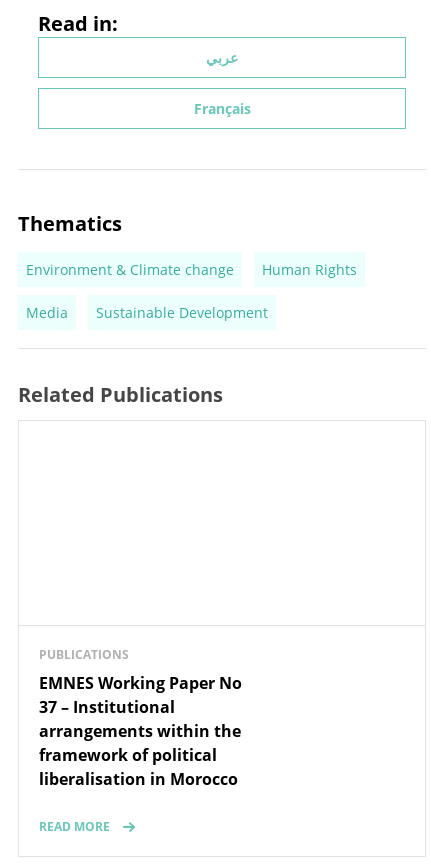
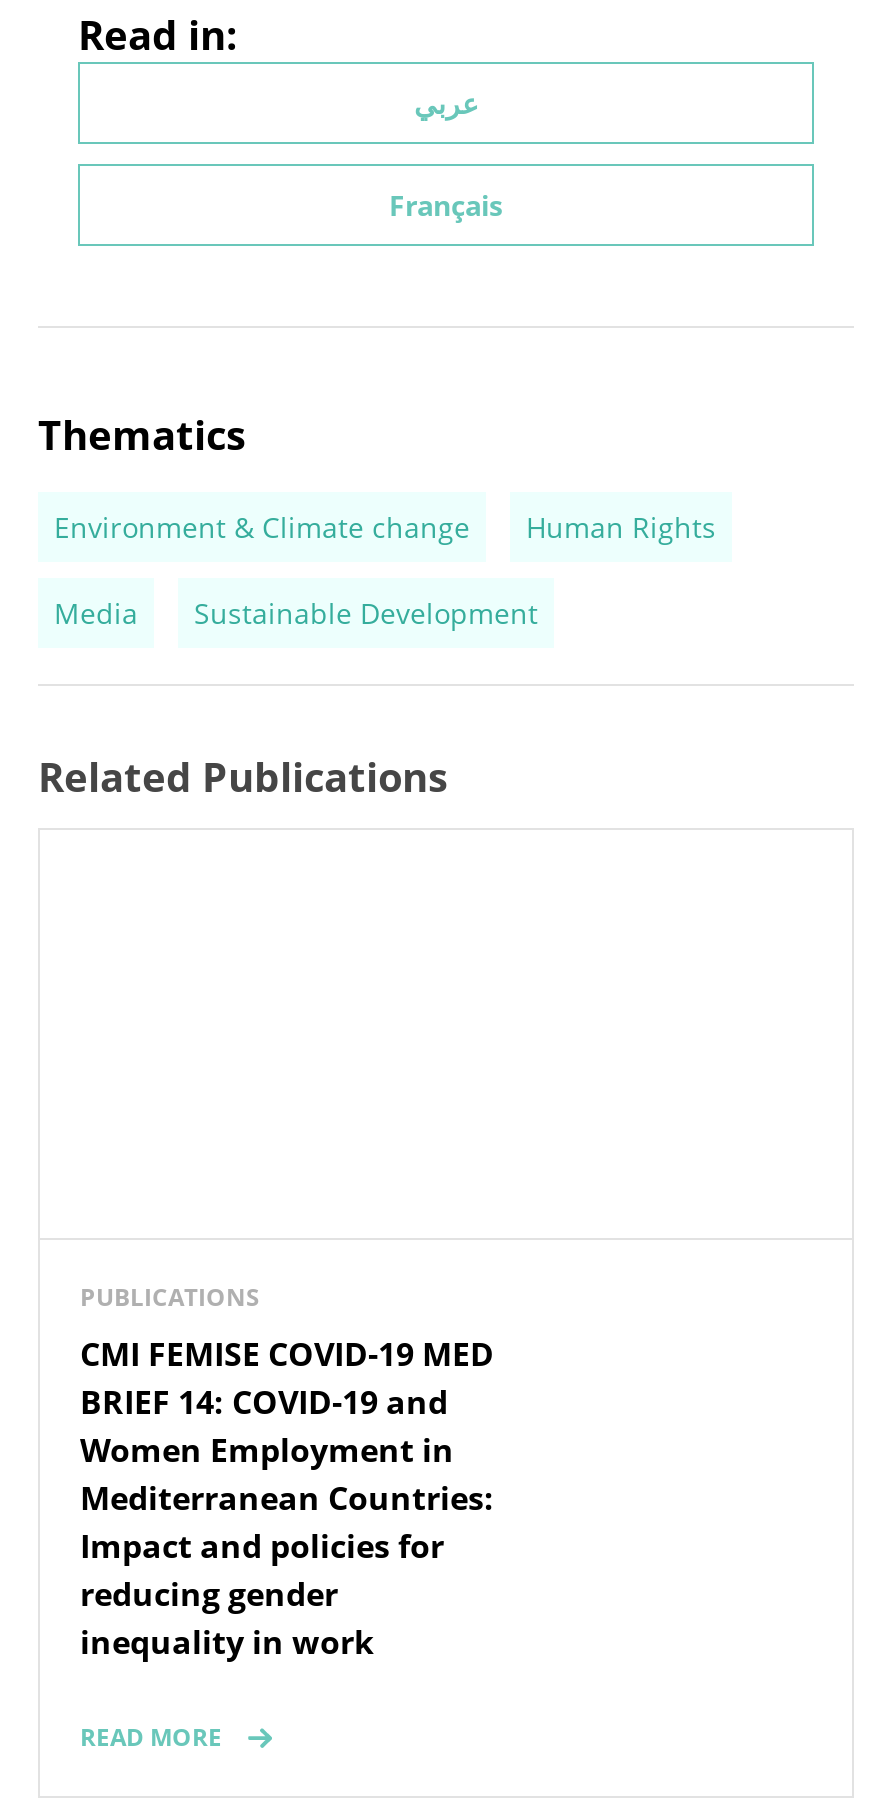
- EMNES Working Paper No
- 37 – Institutional
- arrangements within the
- framework of political
- liberalisation in Morocco
+ CMI FEMISE COVID-19 MED
+ BRIEF 14: COVID-19 and
+ Women Employment in
+ Mediterranean Countries:
+ Impact and policies for
+ reducing gender
+ inequality in work
